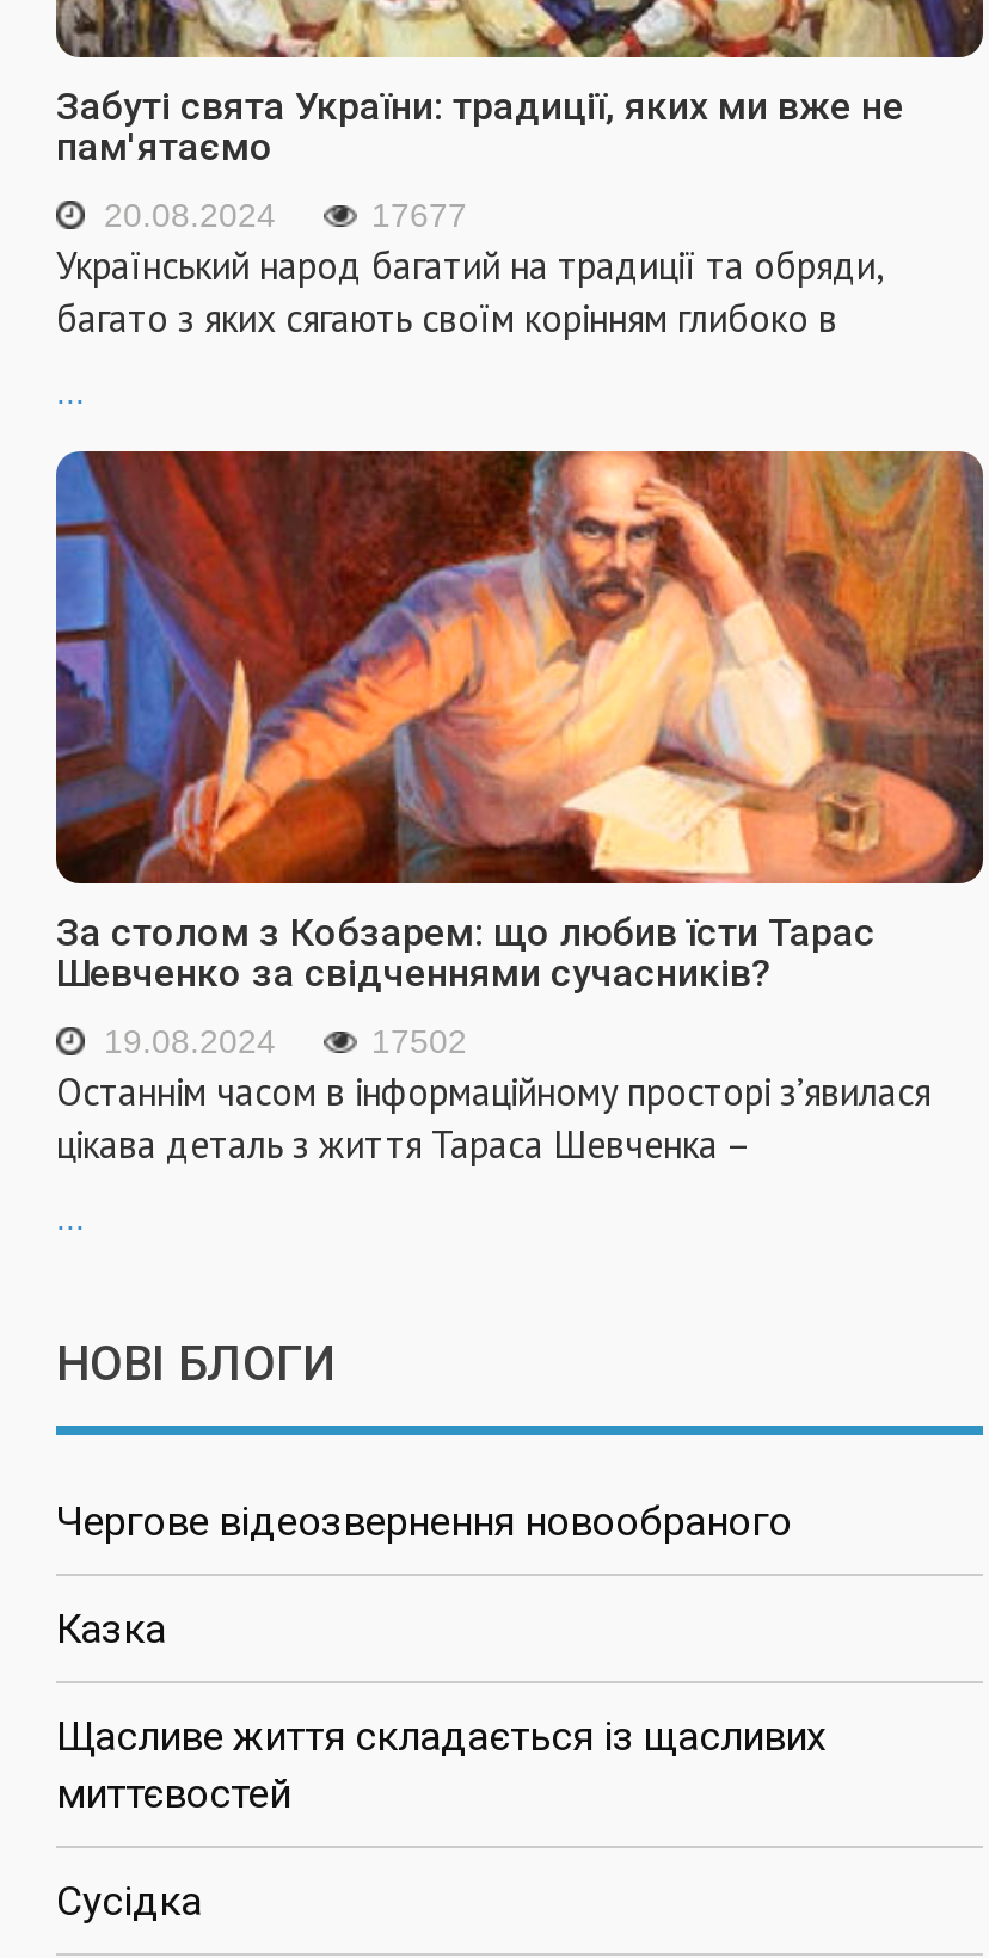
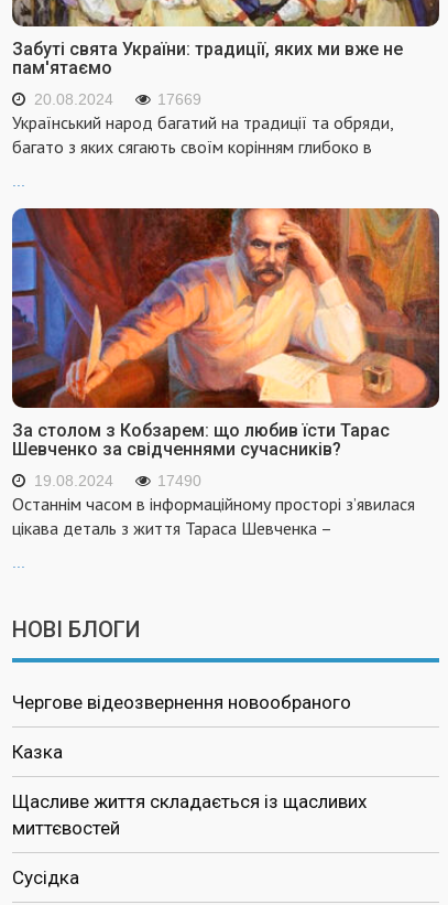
- 17677
+ 17669

- 17502
+ 17490
